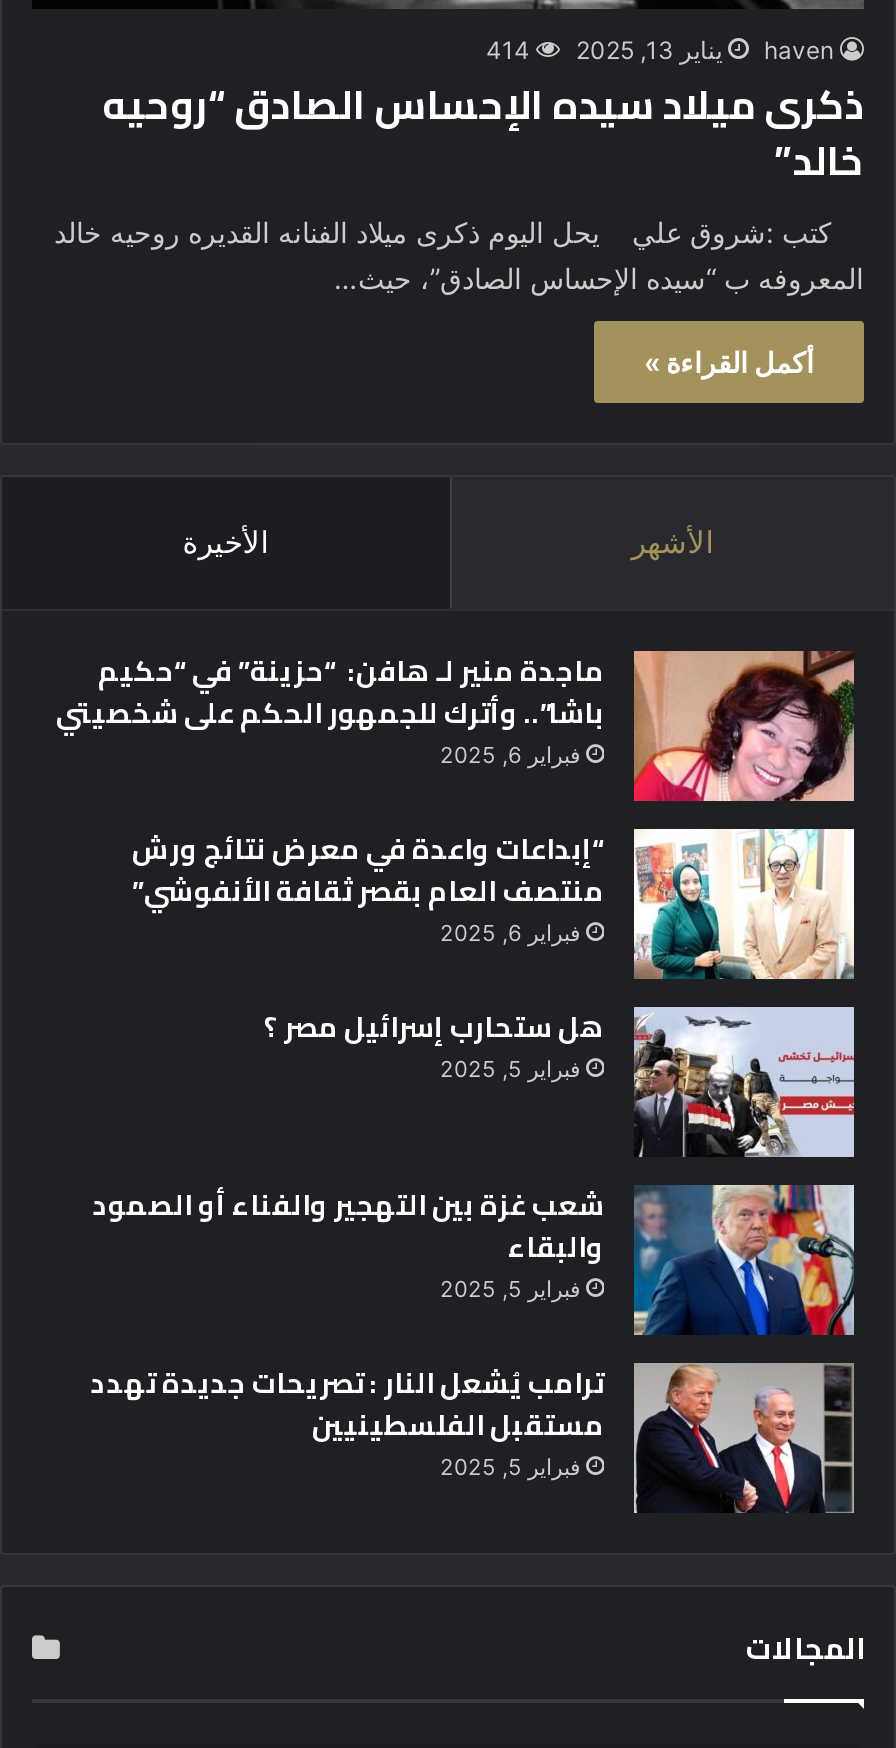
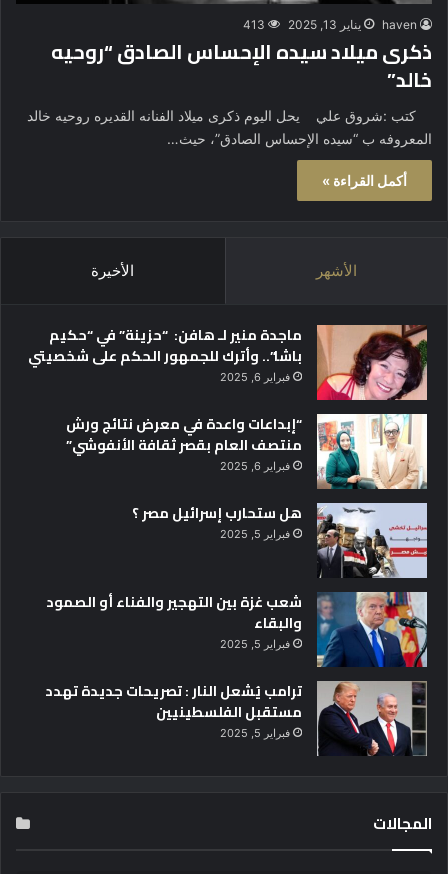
- 414
+ 413
